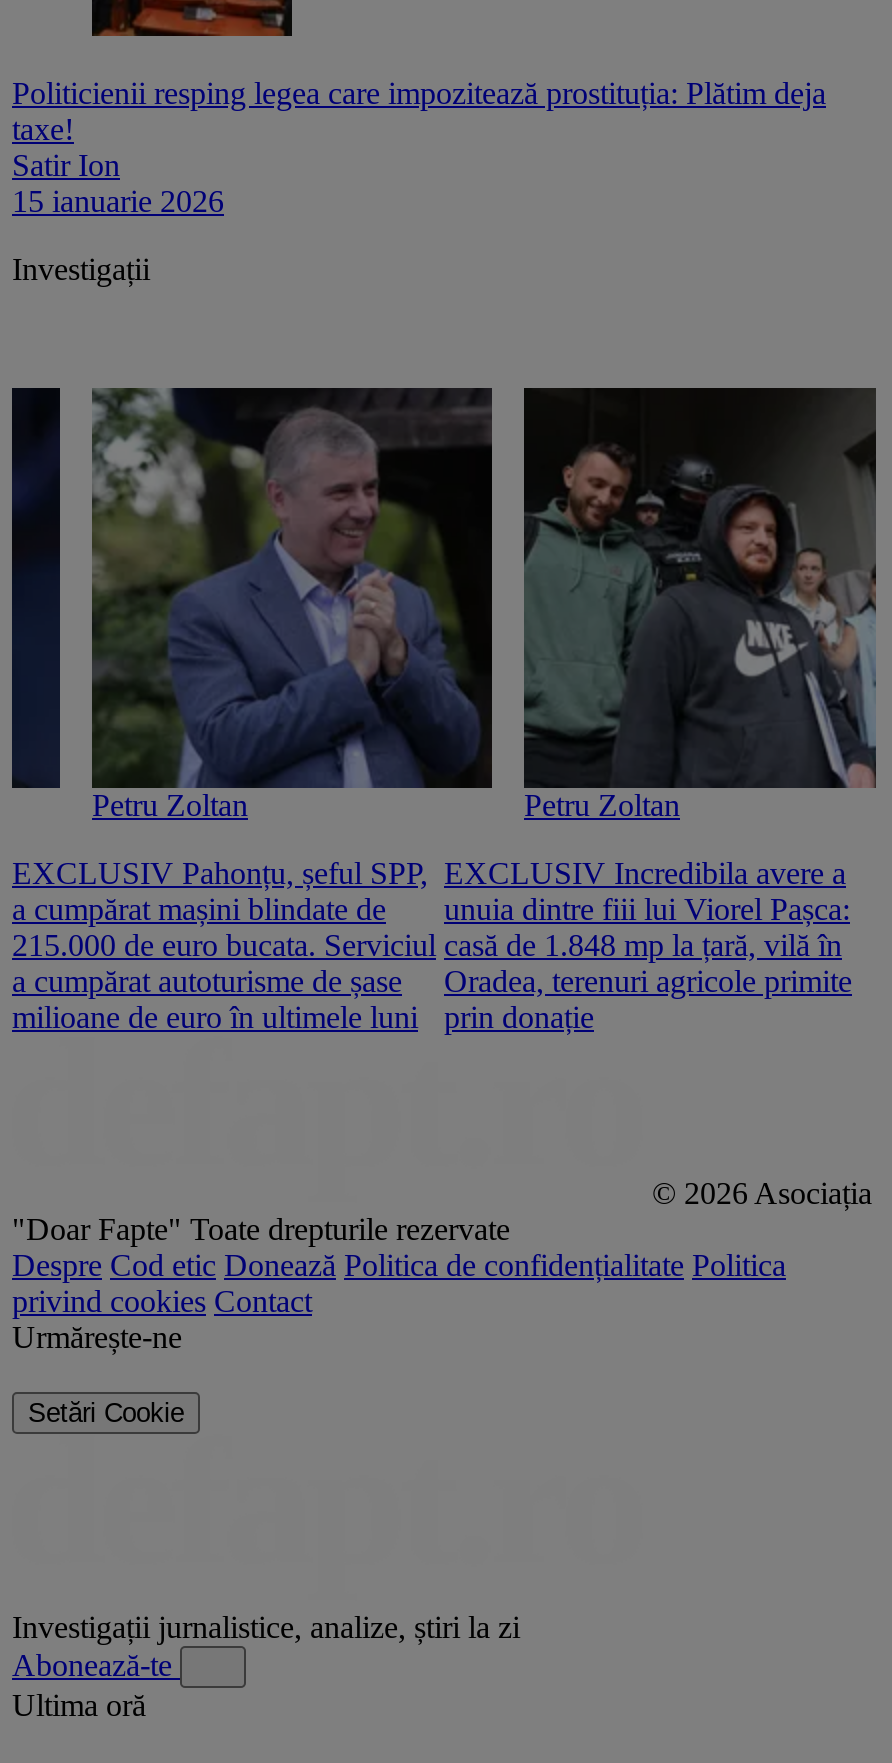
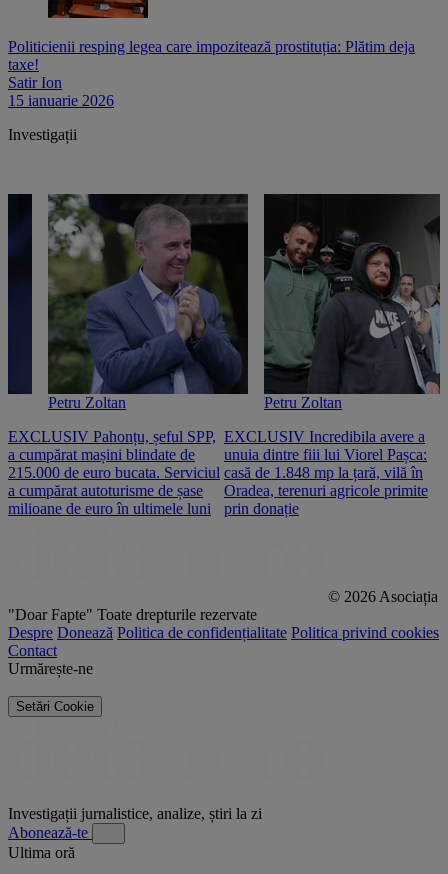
- Despre Cod etic Donează Politica de confidențialitate Politica
- privind cookies Contact
+ Despre Donează Politica de confidențialitate Politica privind cookies
+ Contact
